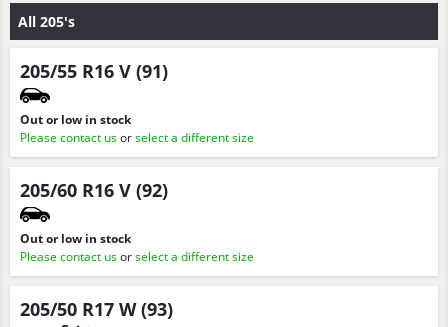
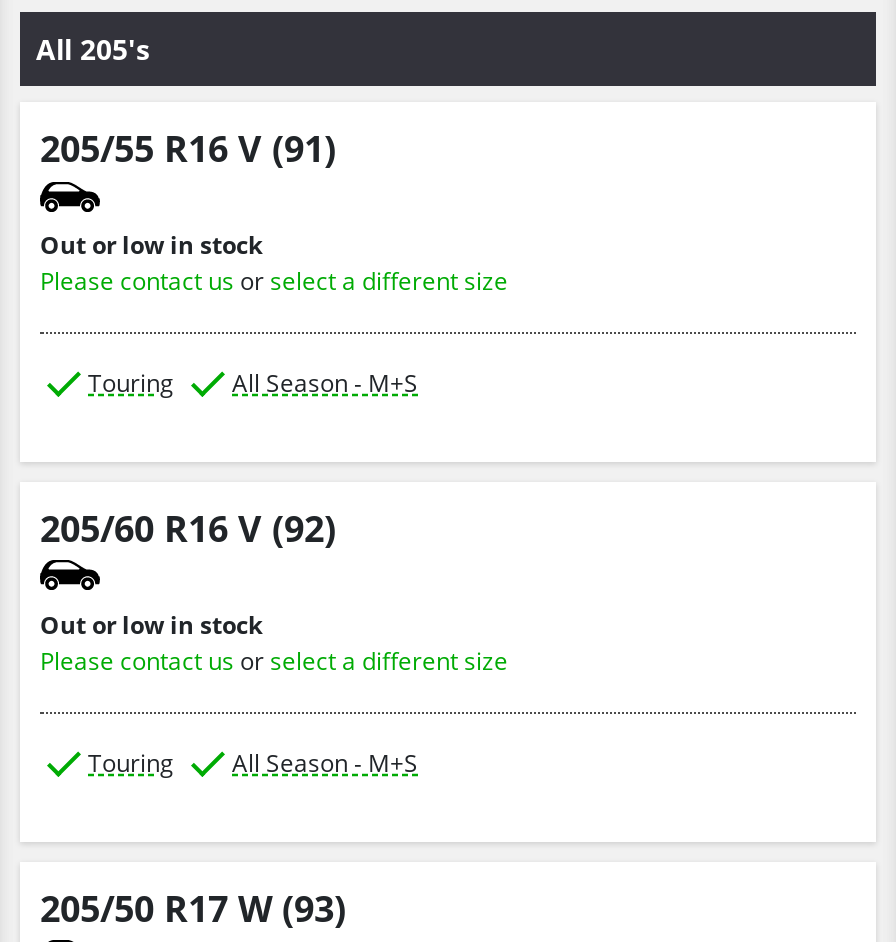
+ Touring
+ All Season - M+S

+ Touring
+ All Season - M+S
